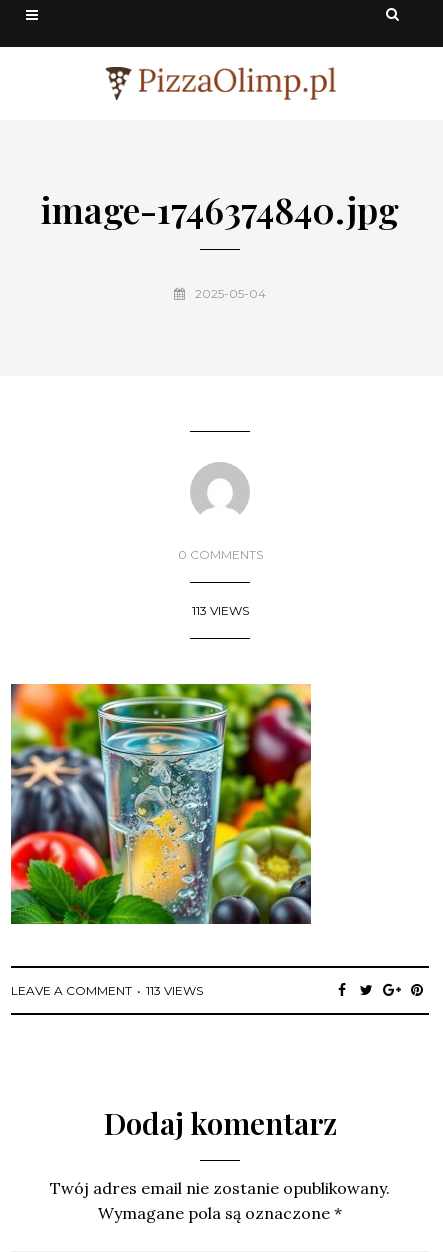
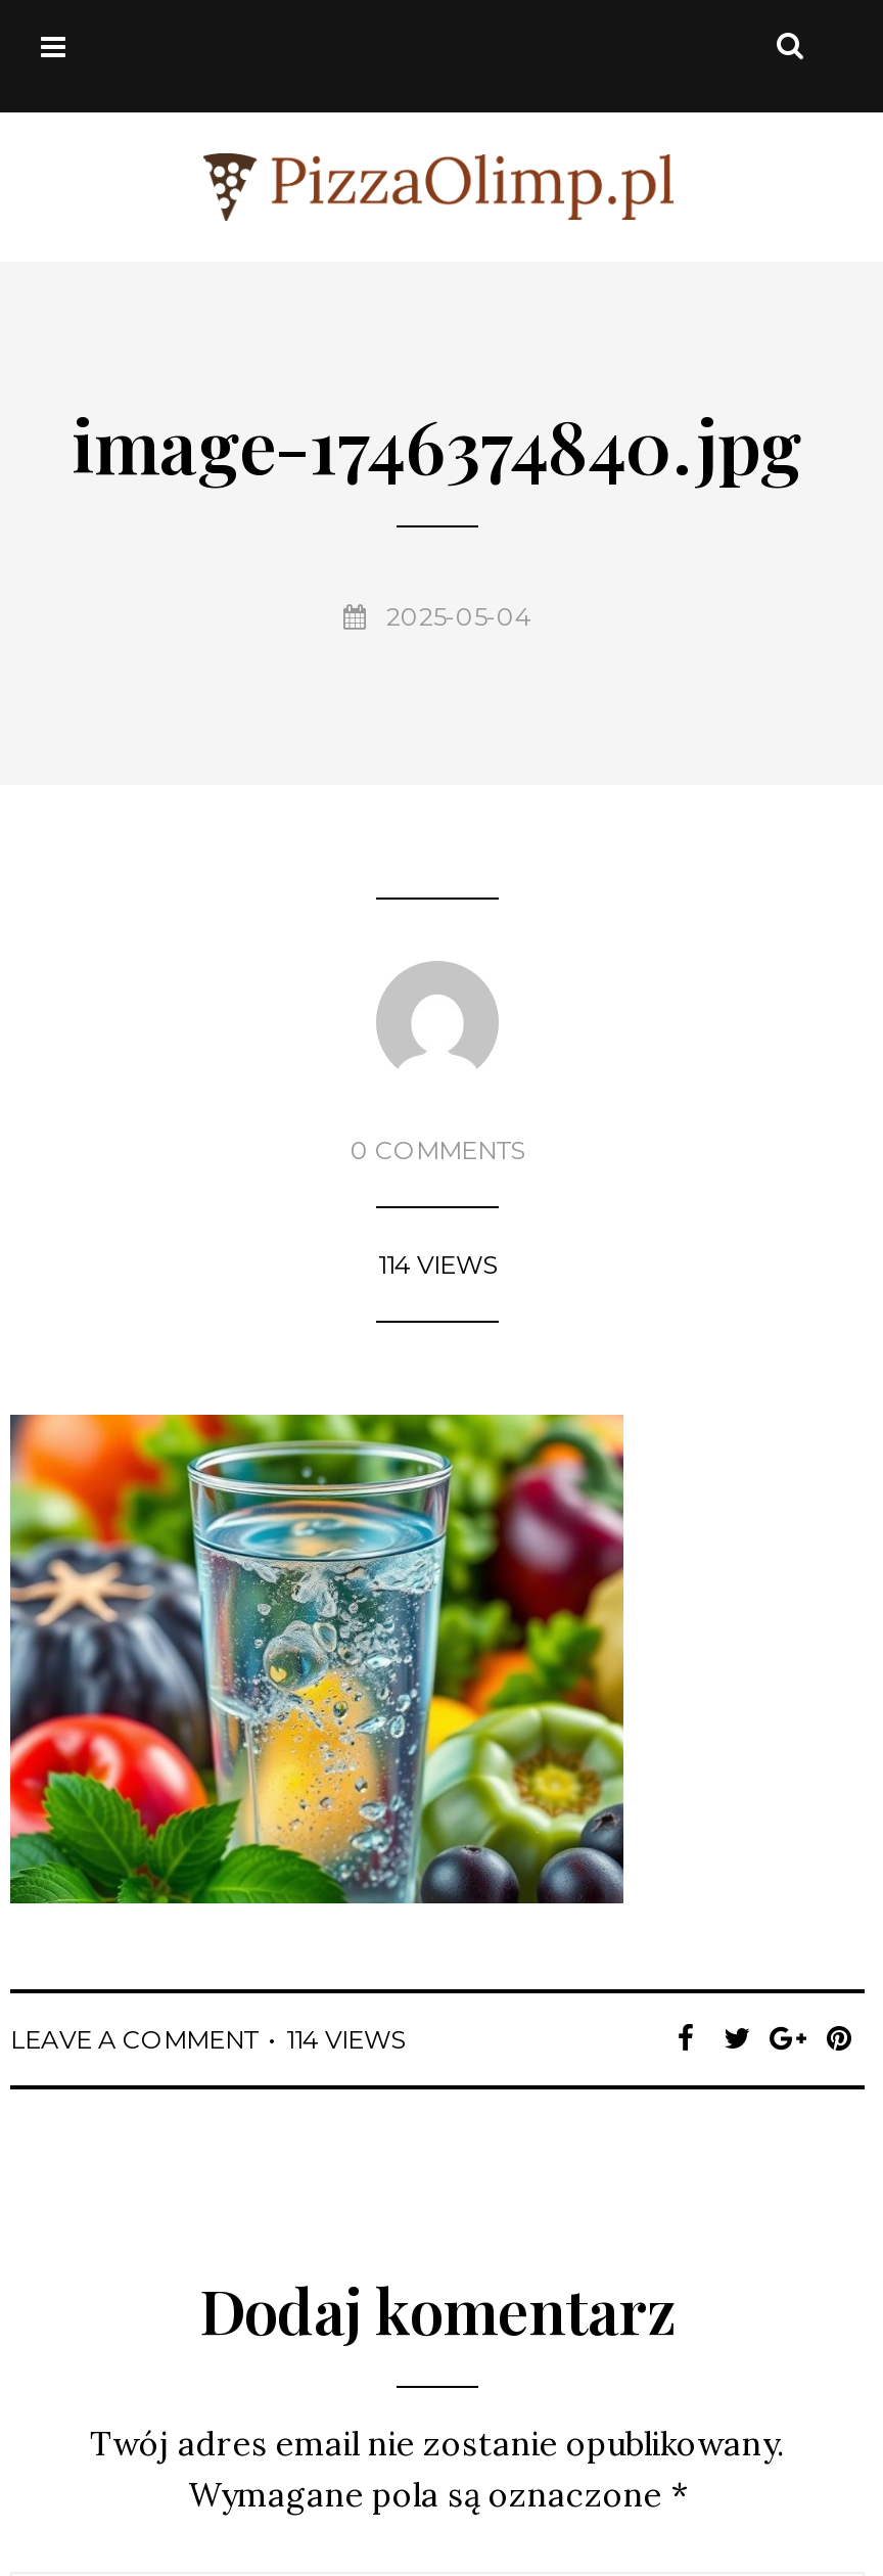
- 113 VIEWS
+ 114 VIEWS

- LEAVE A COMMENT 113 VIEWS
+ LEAVE A COMMENT 114 VIEWS
